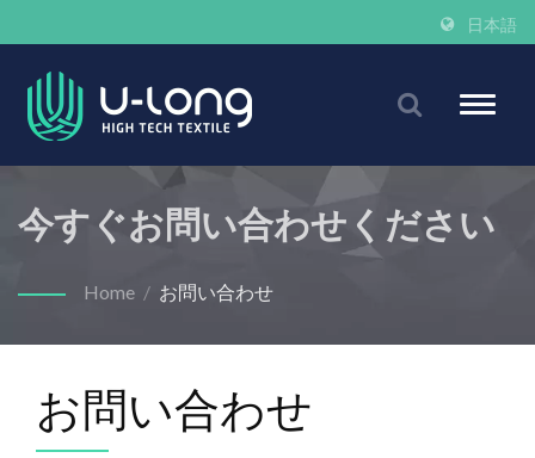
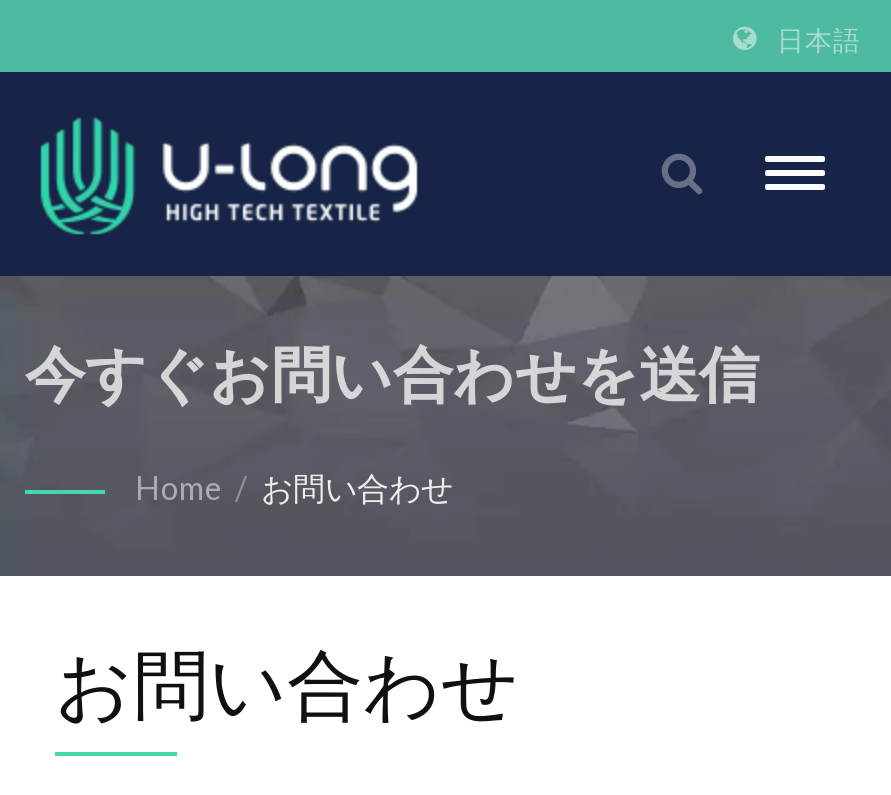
- 今すぐお問い合わせください
+ 今すぐお問い合わせを送信
